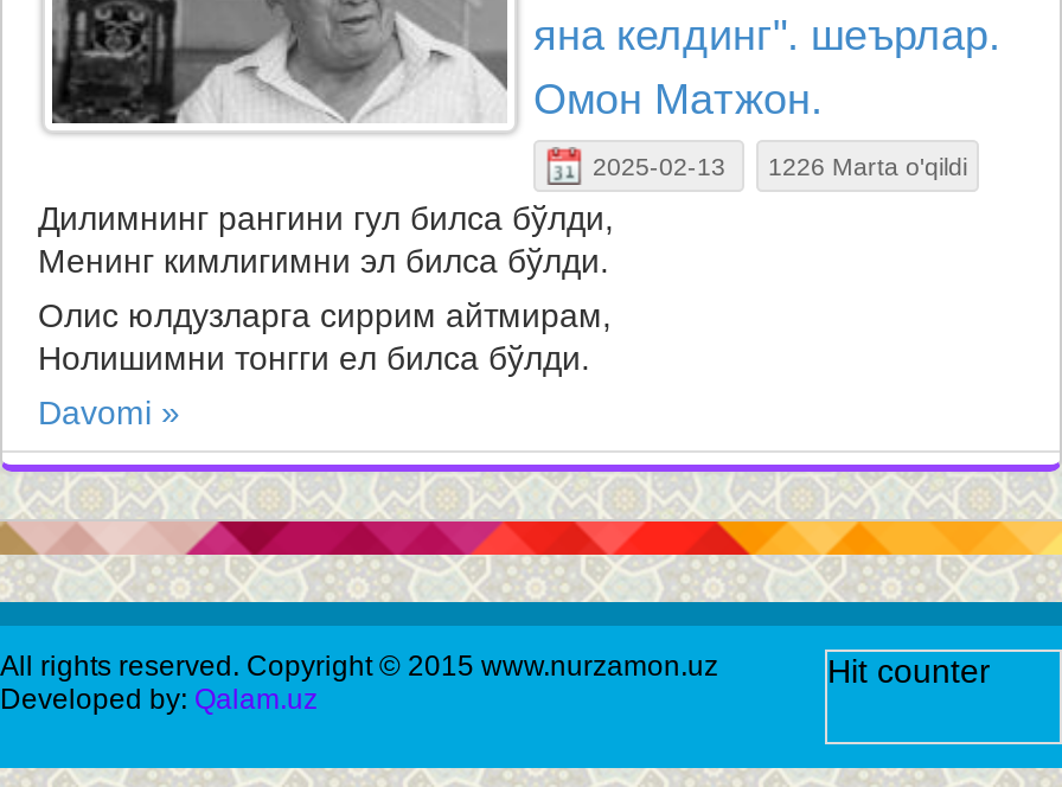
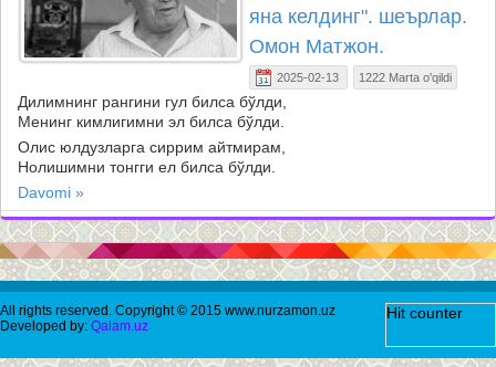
- 2025-02-13 1226 Marta o'qildi
+ 2025-02-13 1222 Marta o'qildi
